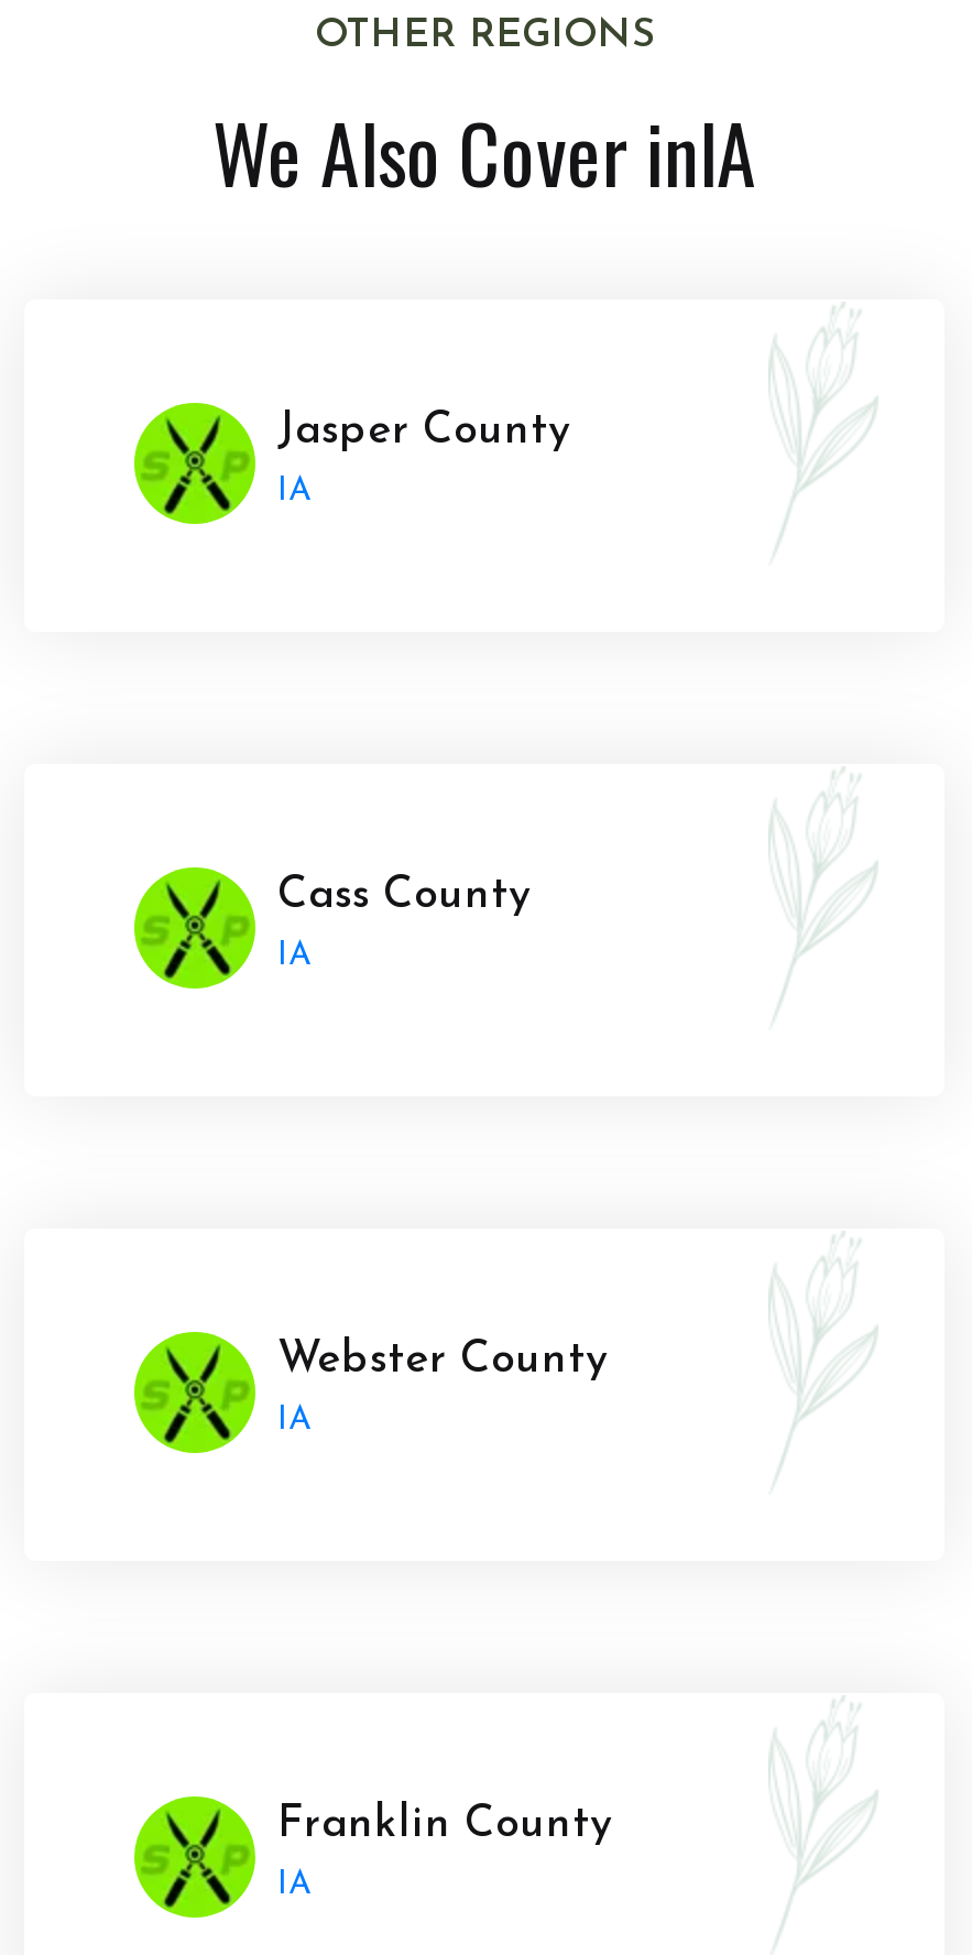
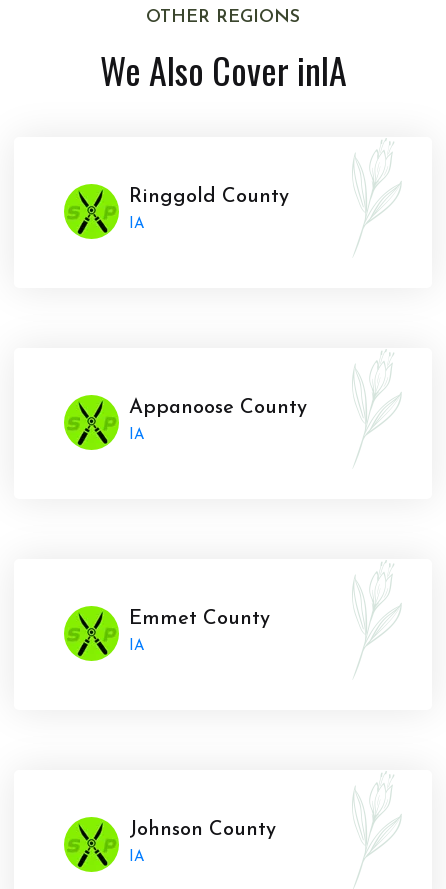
- Jasper County
+ Ringgold County

- Cass County
+ Appanoose County

- Webster County
+ Emmet County

- Franklin County
+ Johnson County
